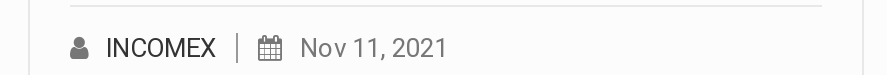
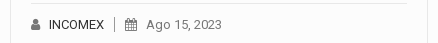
- Nov 11, 2021
+ Ago 15, 2023
